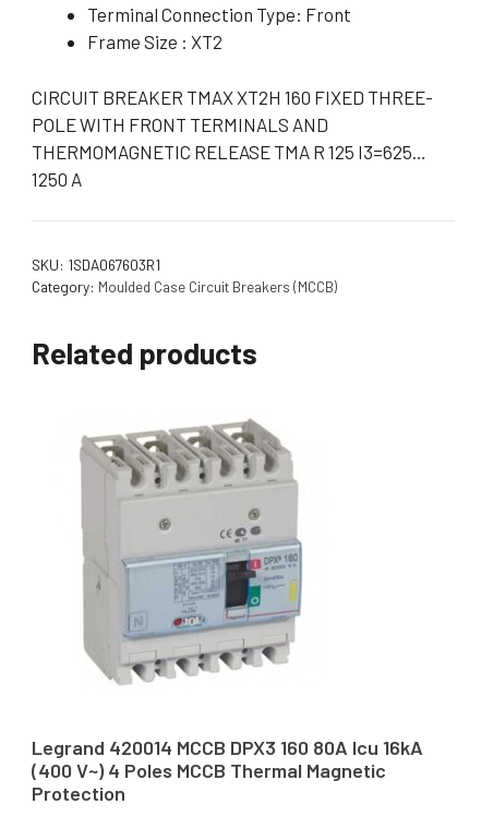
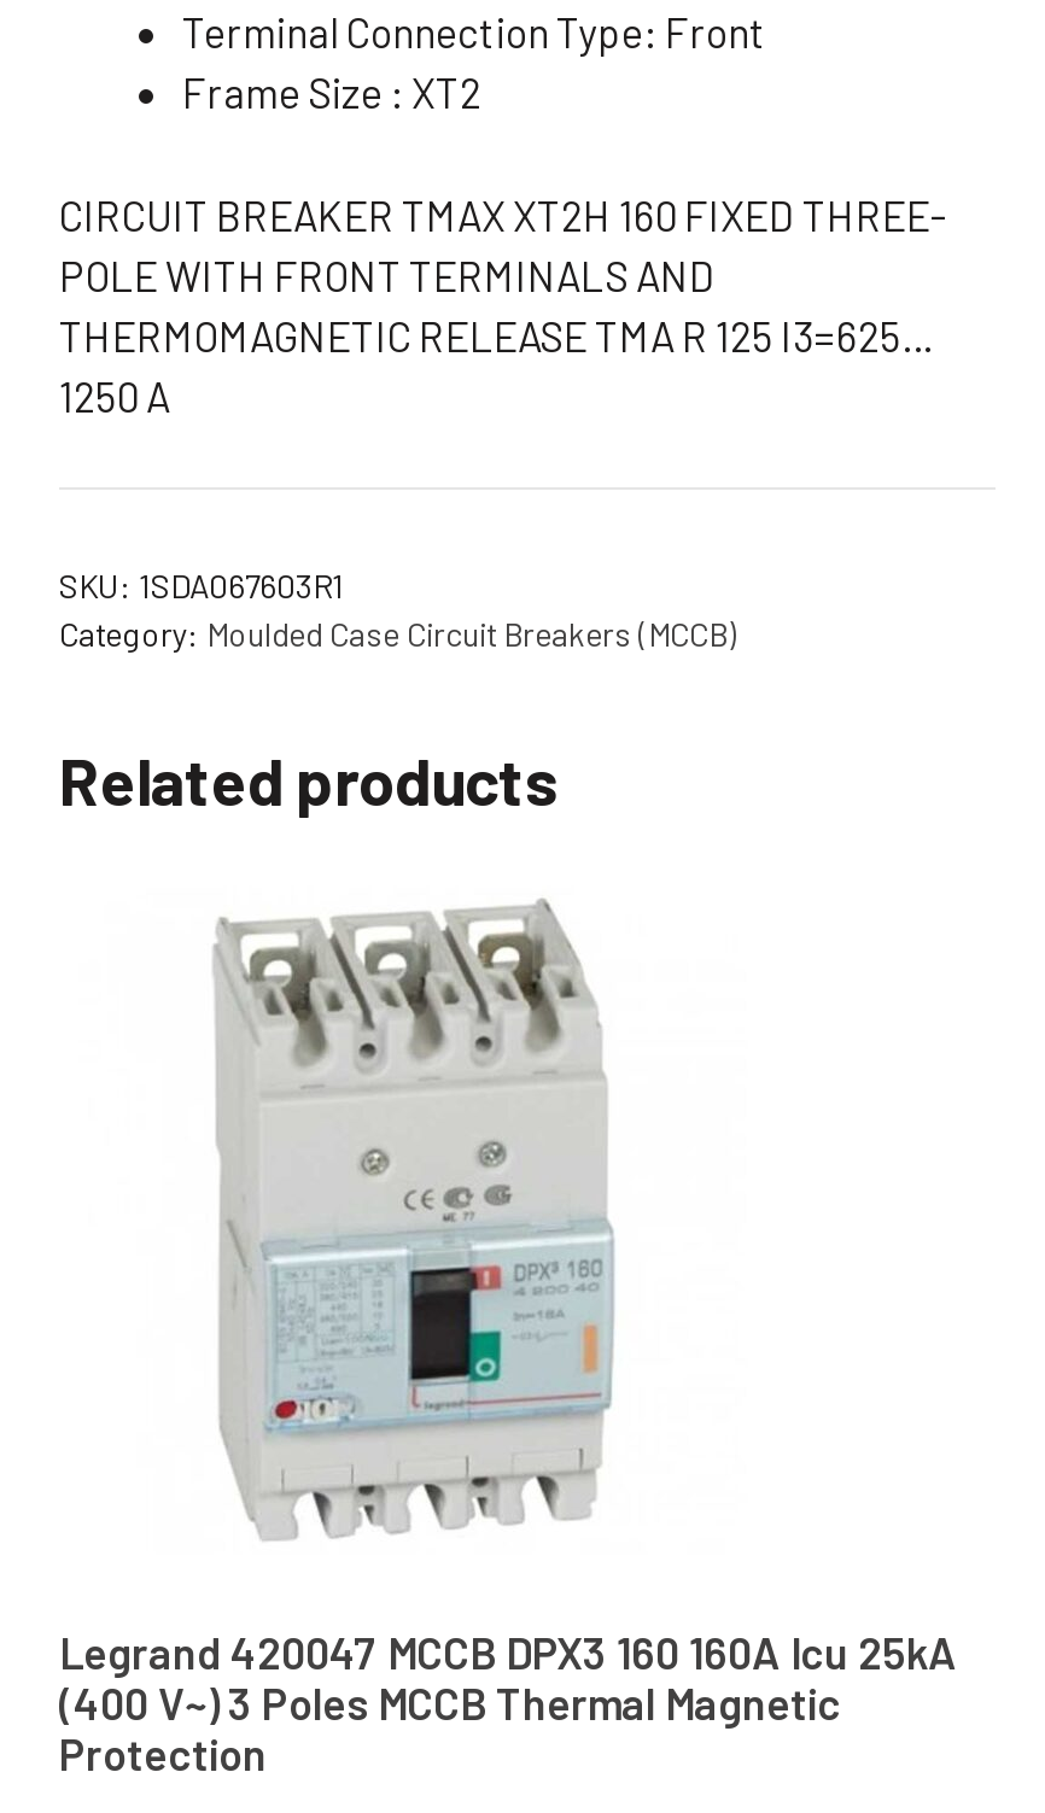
- [image]
- Legrand 420014 MCCB DPX3 160 80A Icu 16kA
- (400 V~) 4 Poles MCCB Thermal Magnetic
+ [image]
+ Legrand 420047 MCCB DPX3 160 160A Icu 25kA
+ (400 V~) 3 Poles MCCB Thermal Magnetic
